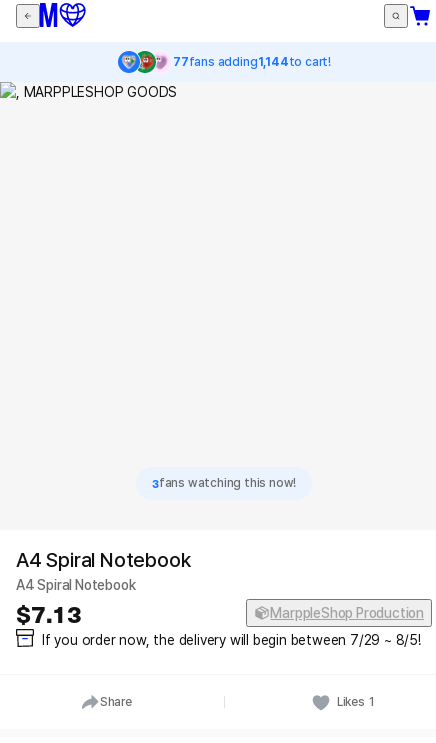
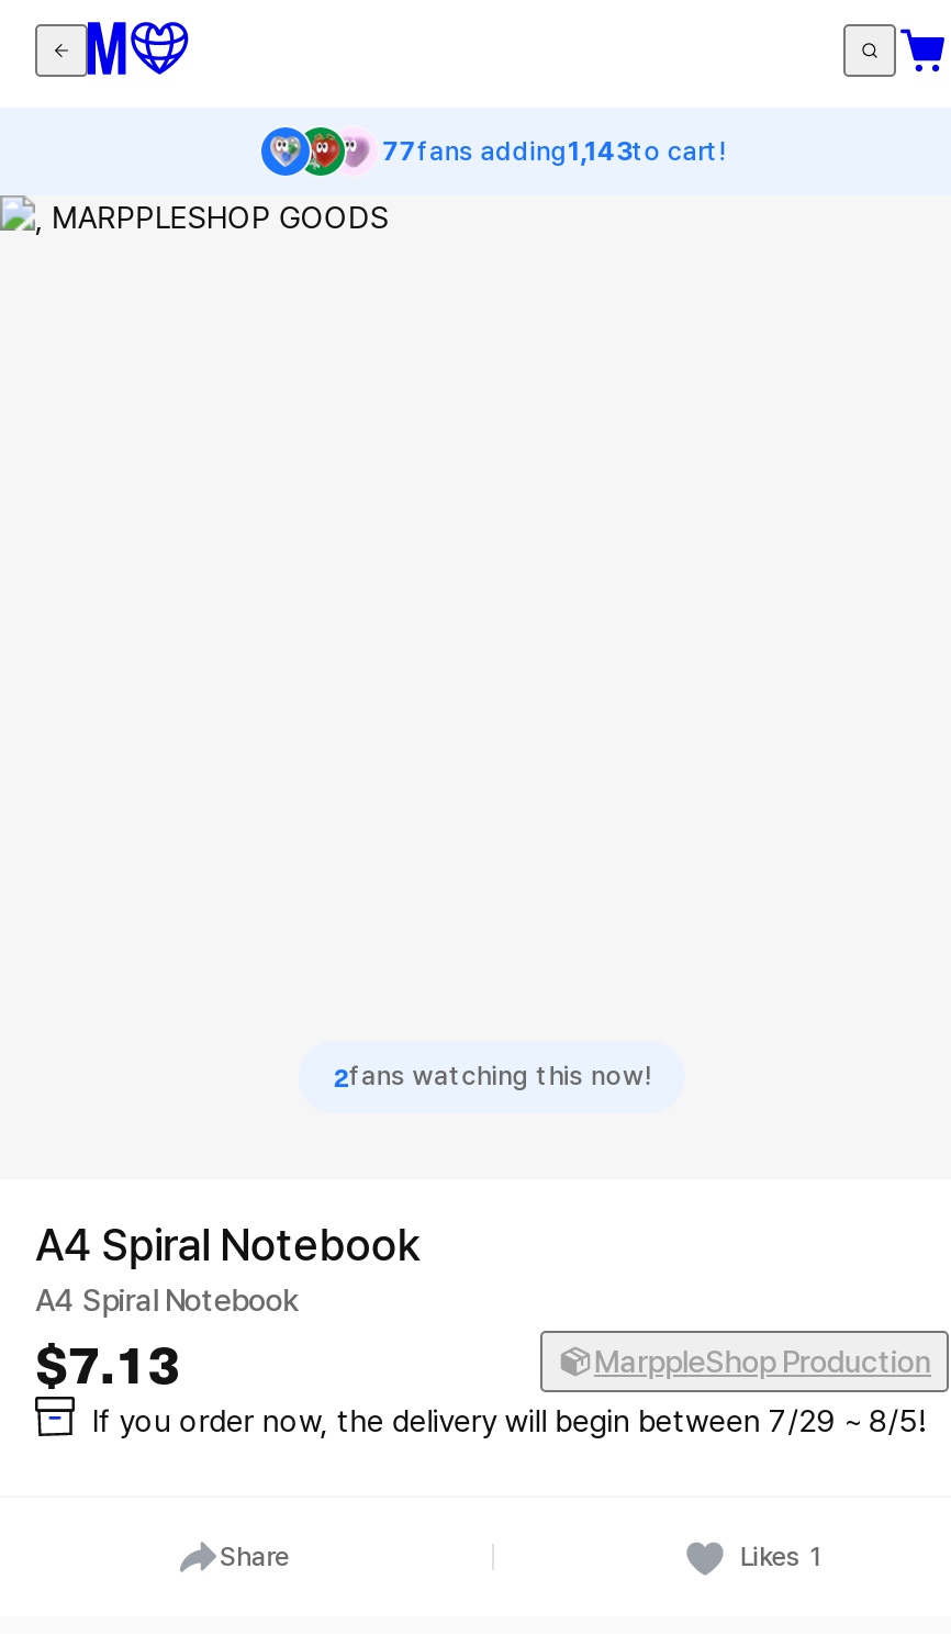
- 77fans adding1,144to cart!
+ 77fans adding1,143to cart!

- 3fans watching this now!
+ 2fans watching this now!
